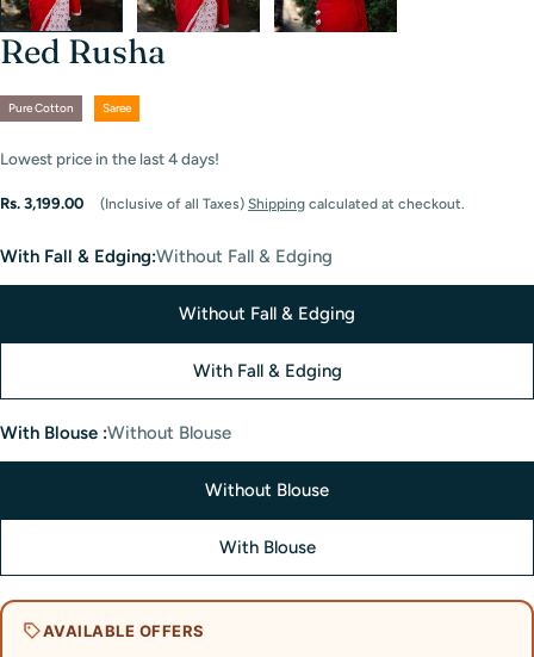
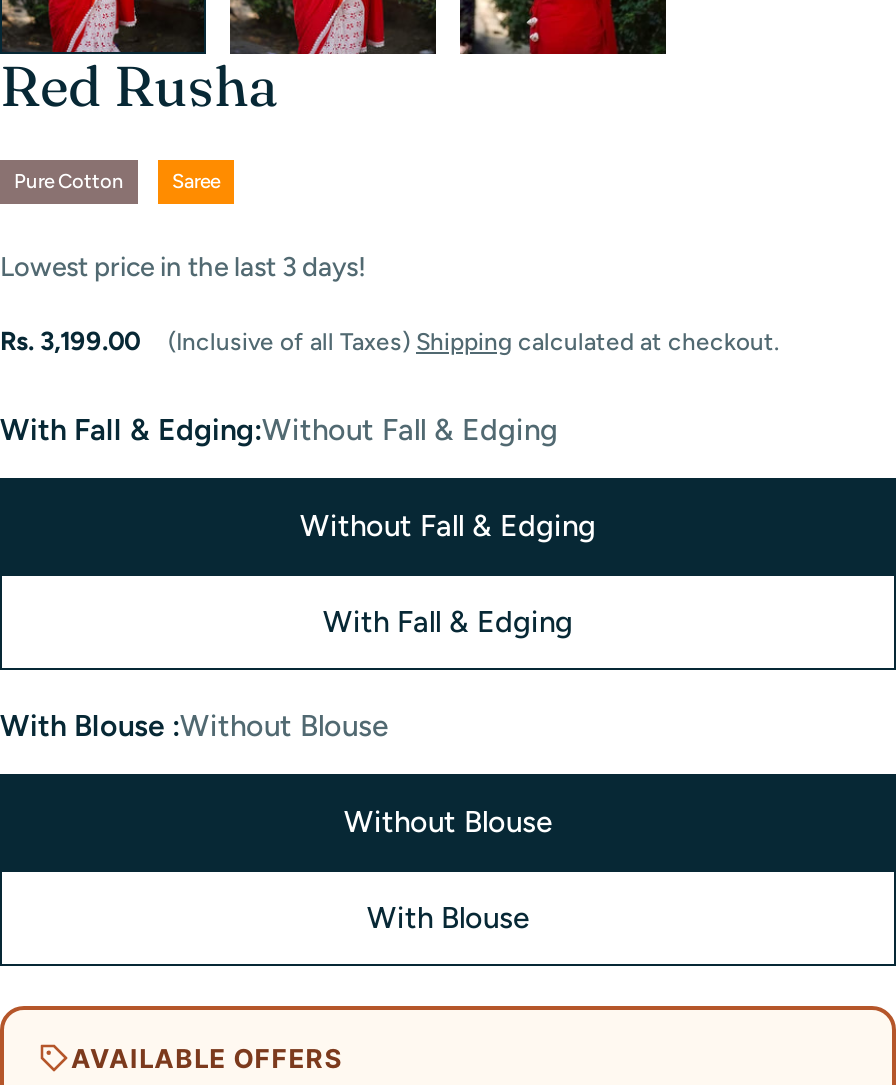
- Lowest price in the last 4 days!
+ Lowest price in the last 3 days!
